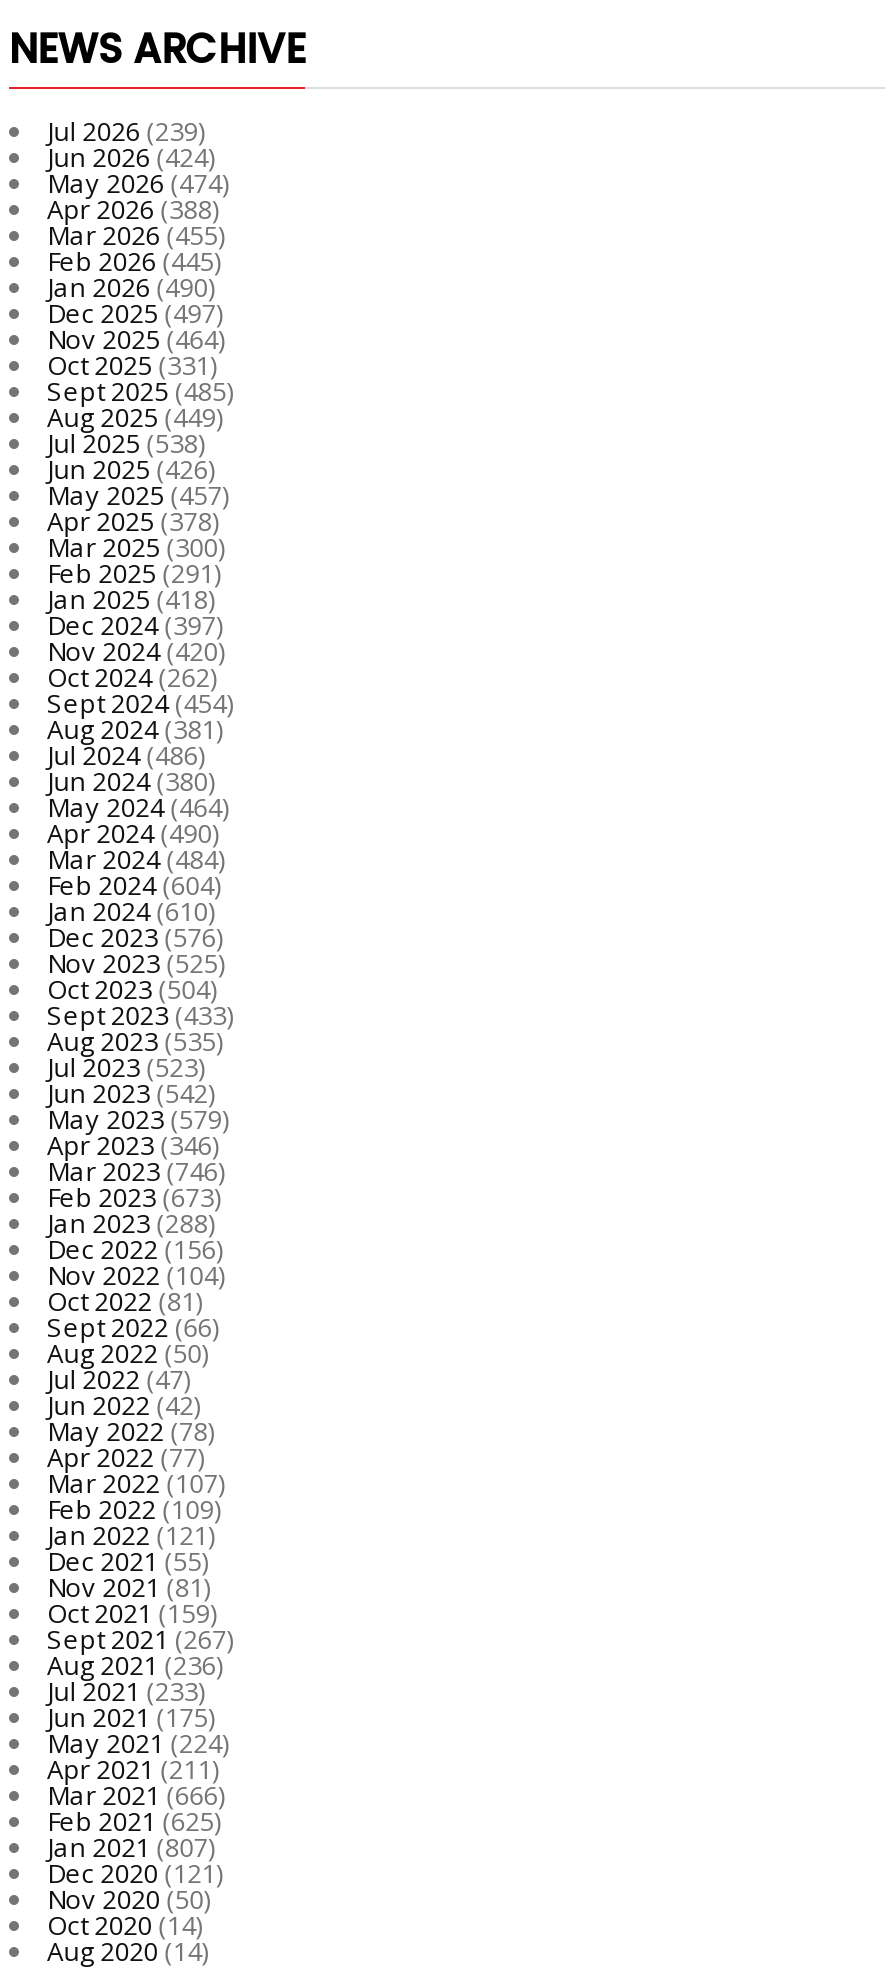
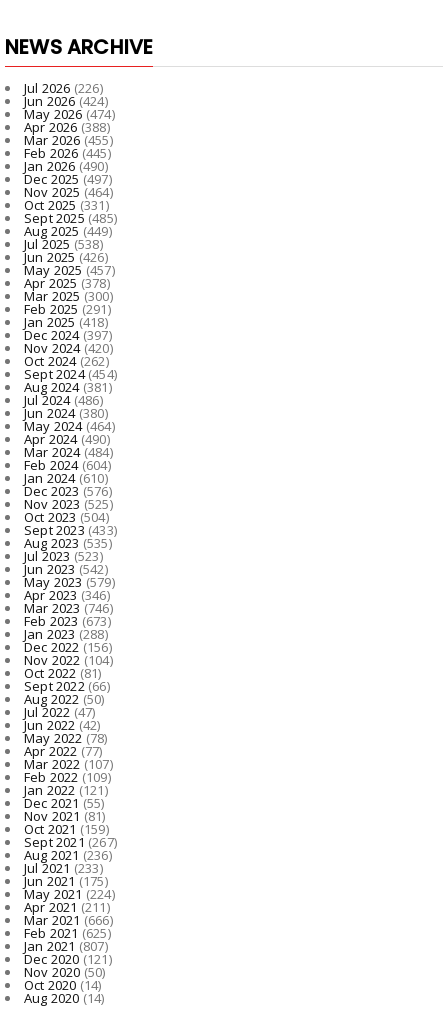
- Jul 2026 (239)
+ Jul 2026 (226)
